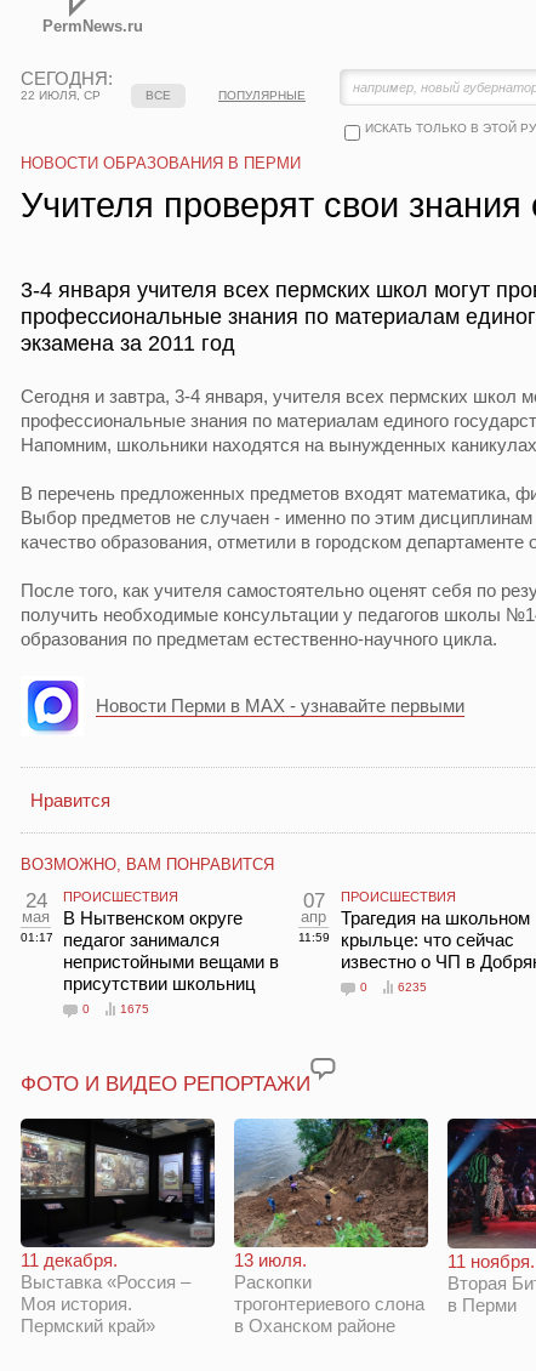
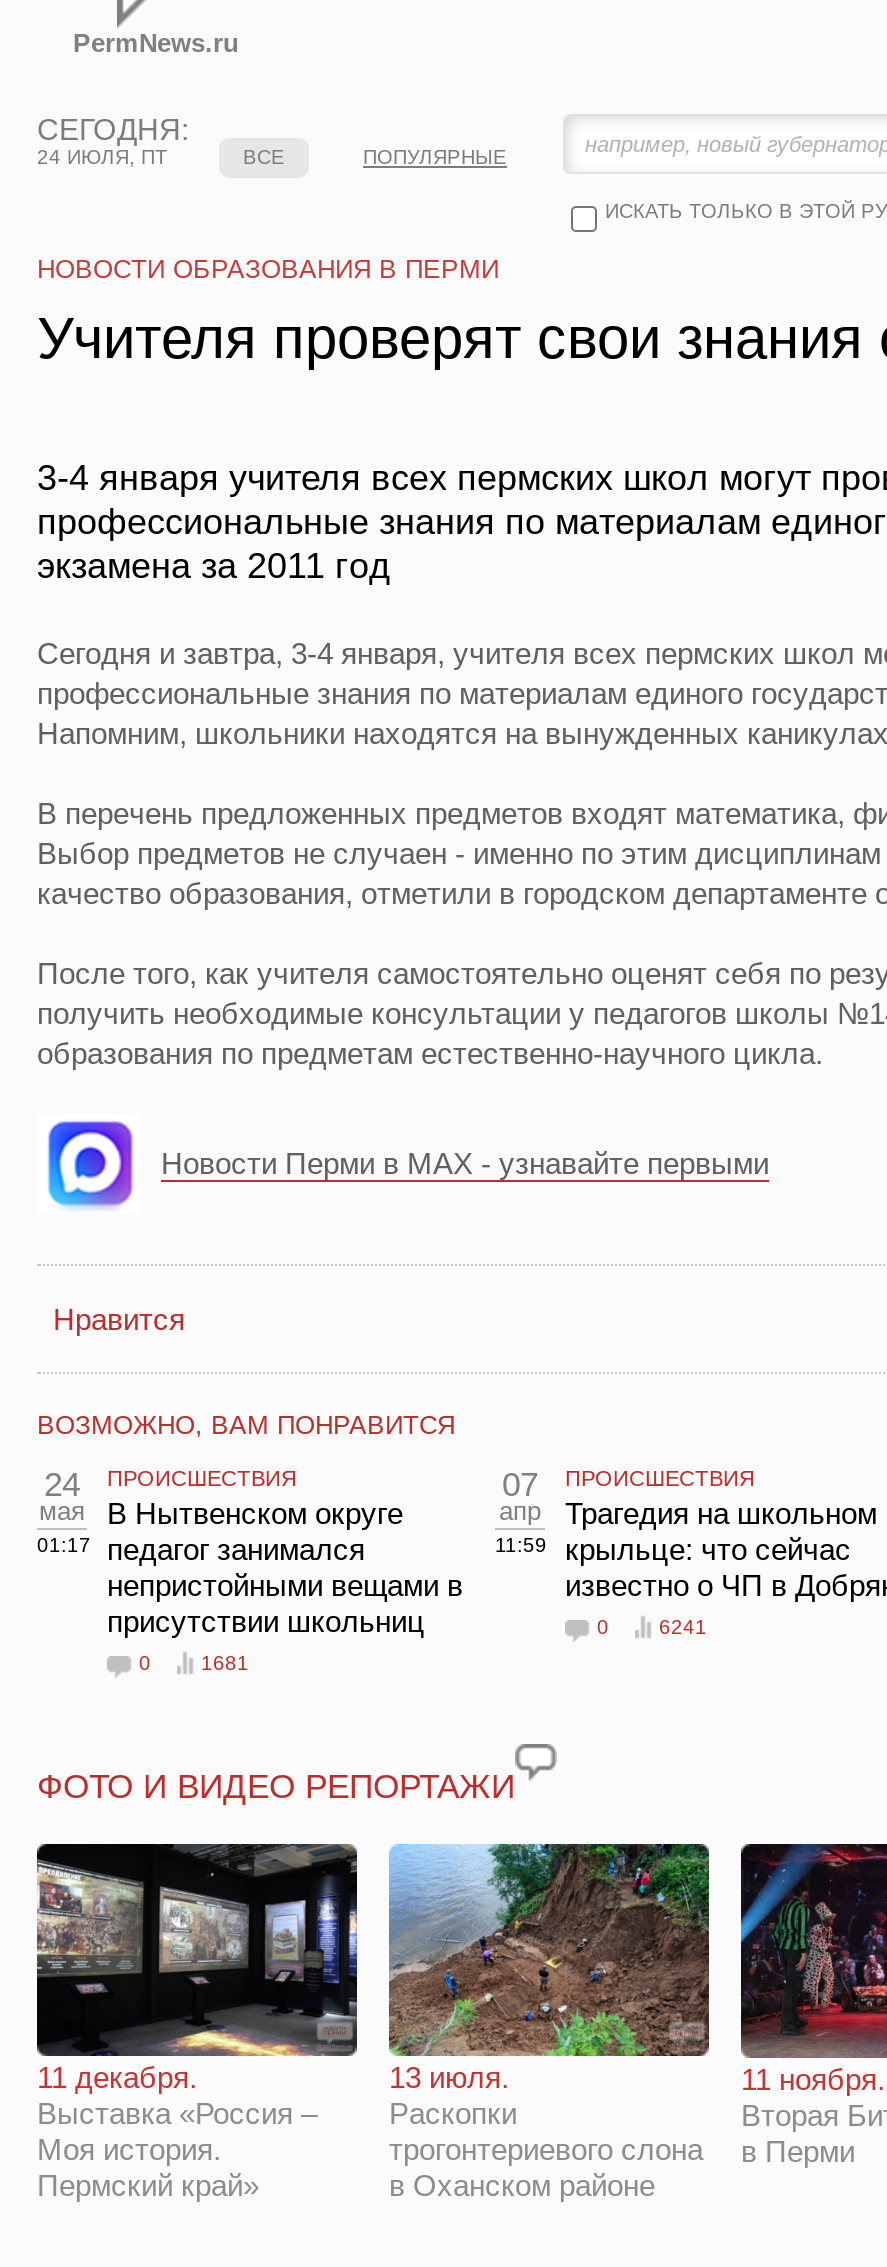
- 22 ИЮЛЯ, СР
+ 24 ИЮЛЯ, ПТ

- 6235
+ 6241

- 1675
+ 1681
